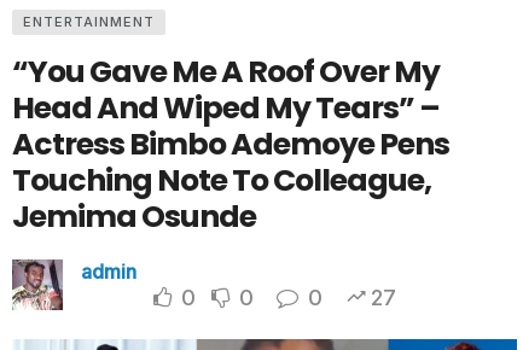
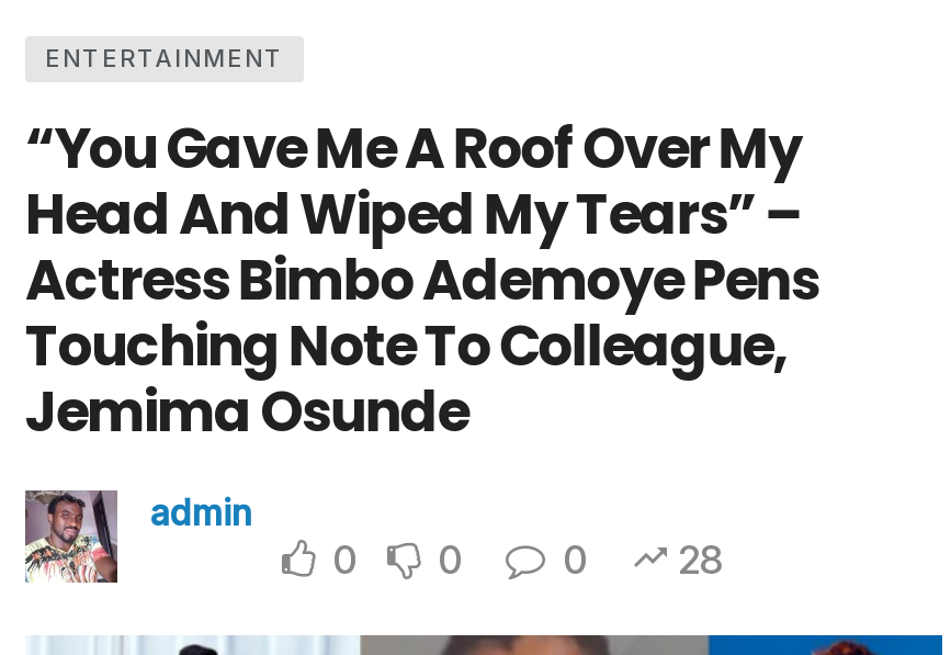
- 0 27
+ 0 28
